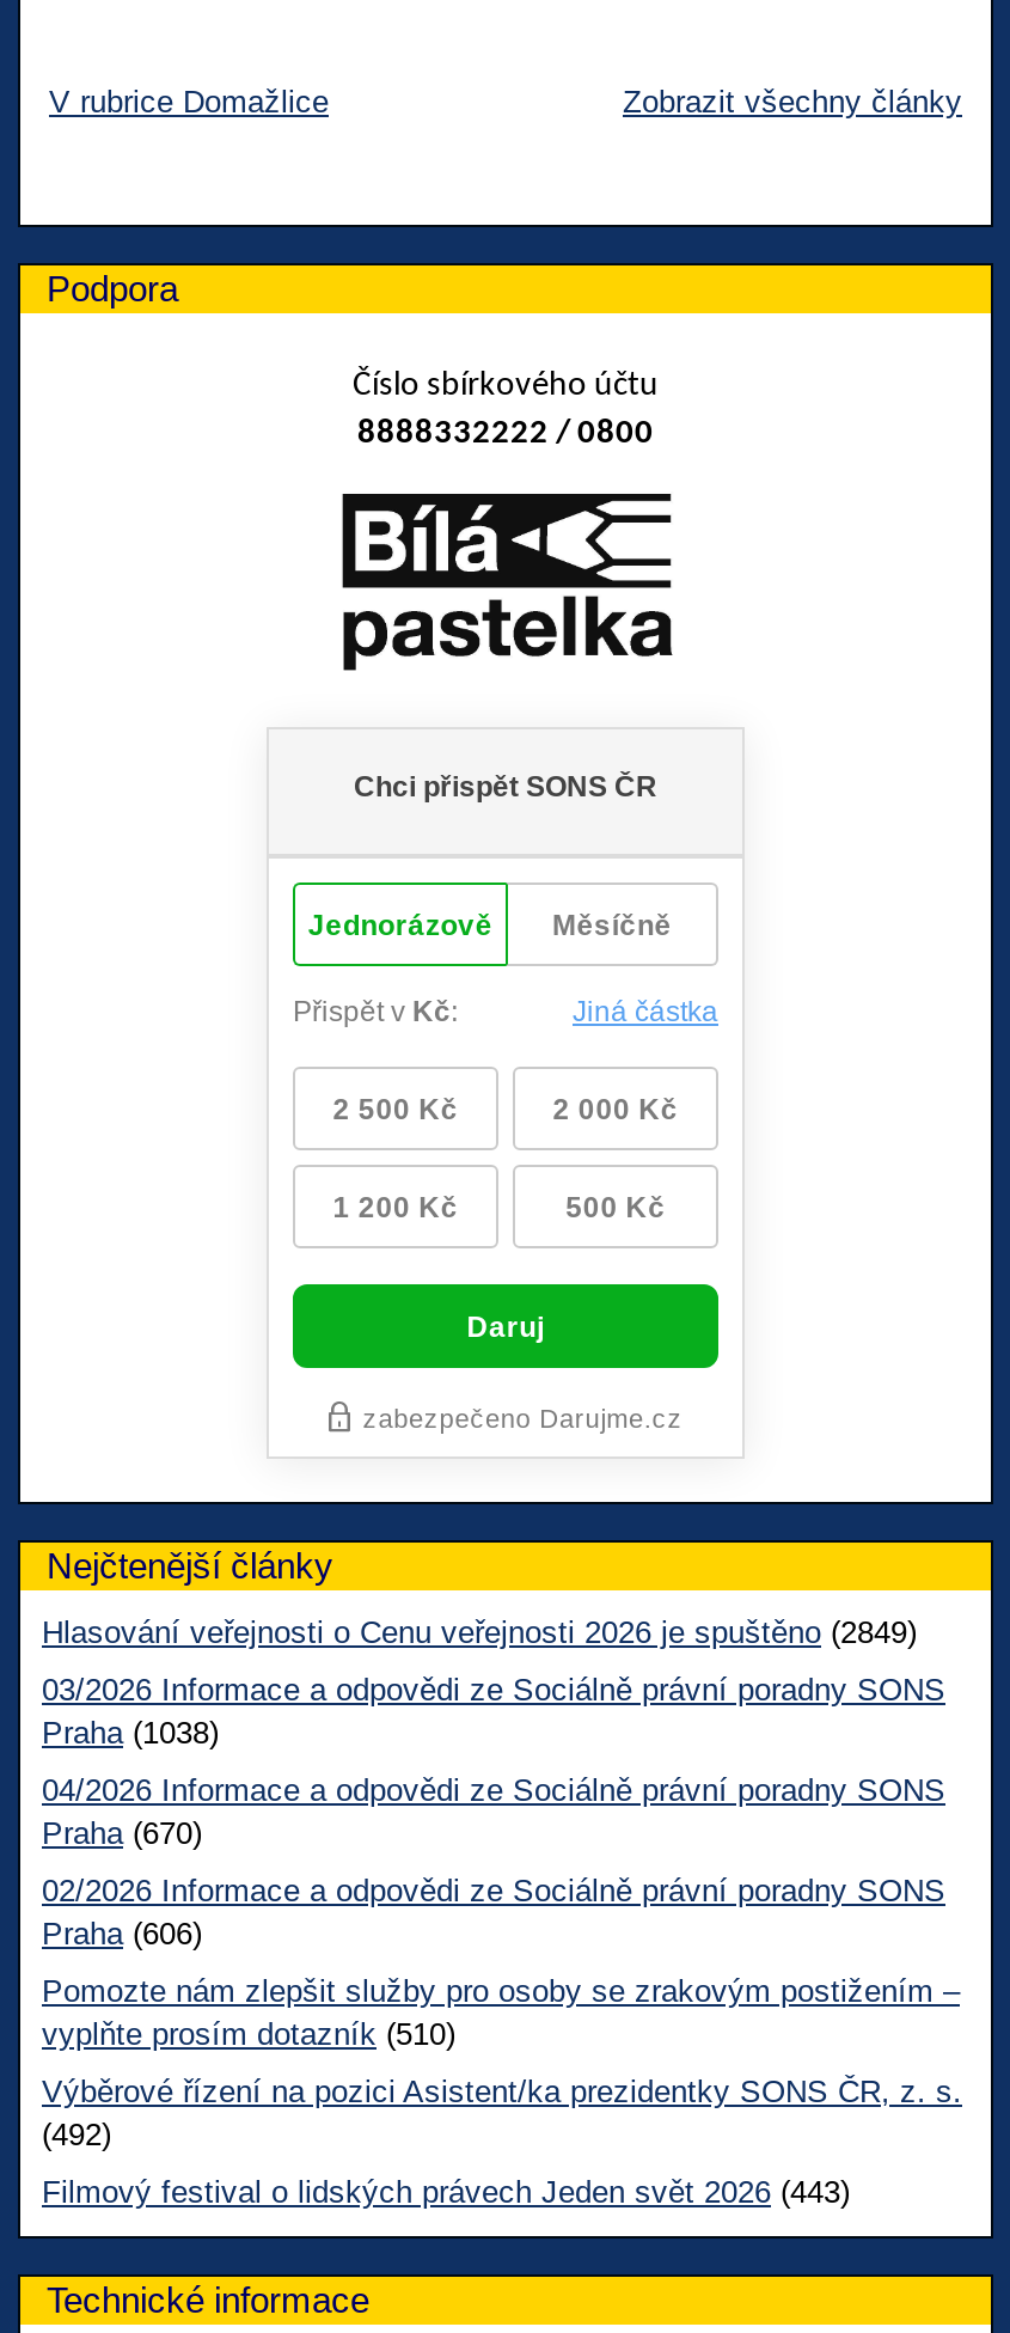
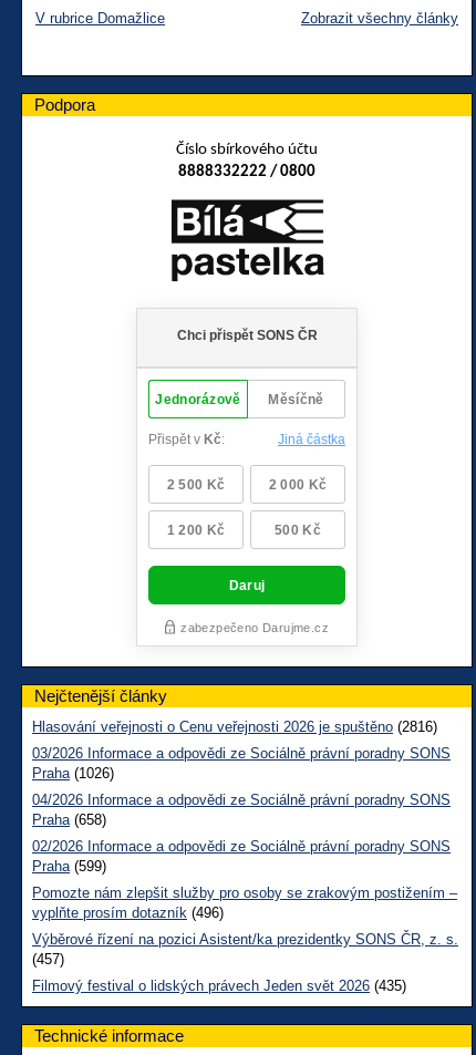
- Hlasování veřejnosti o Cenu veřejnosti 2026 je spuštěno (2849)
+ Hlasování veřejnosti o Cenu veřejnosti 2026 je spuštěno (2816)

- Praha (1038)
+ Praha (1026)

- Praha (670)
+ Praha (658)

- Praha (606)
+ Praha (599)

- vyplňte prosím dotazník (510)
+ vyplňte prosím dotazník (496)

- (492)
+ (457)

- Filmový festival o lidských právech Jeden svět 2026 (443)
+ Filmový festival o lidských právech Jeden svět 2026 (435)
